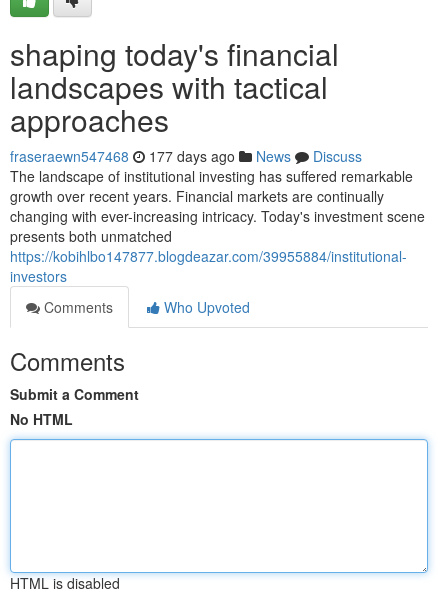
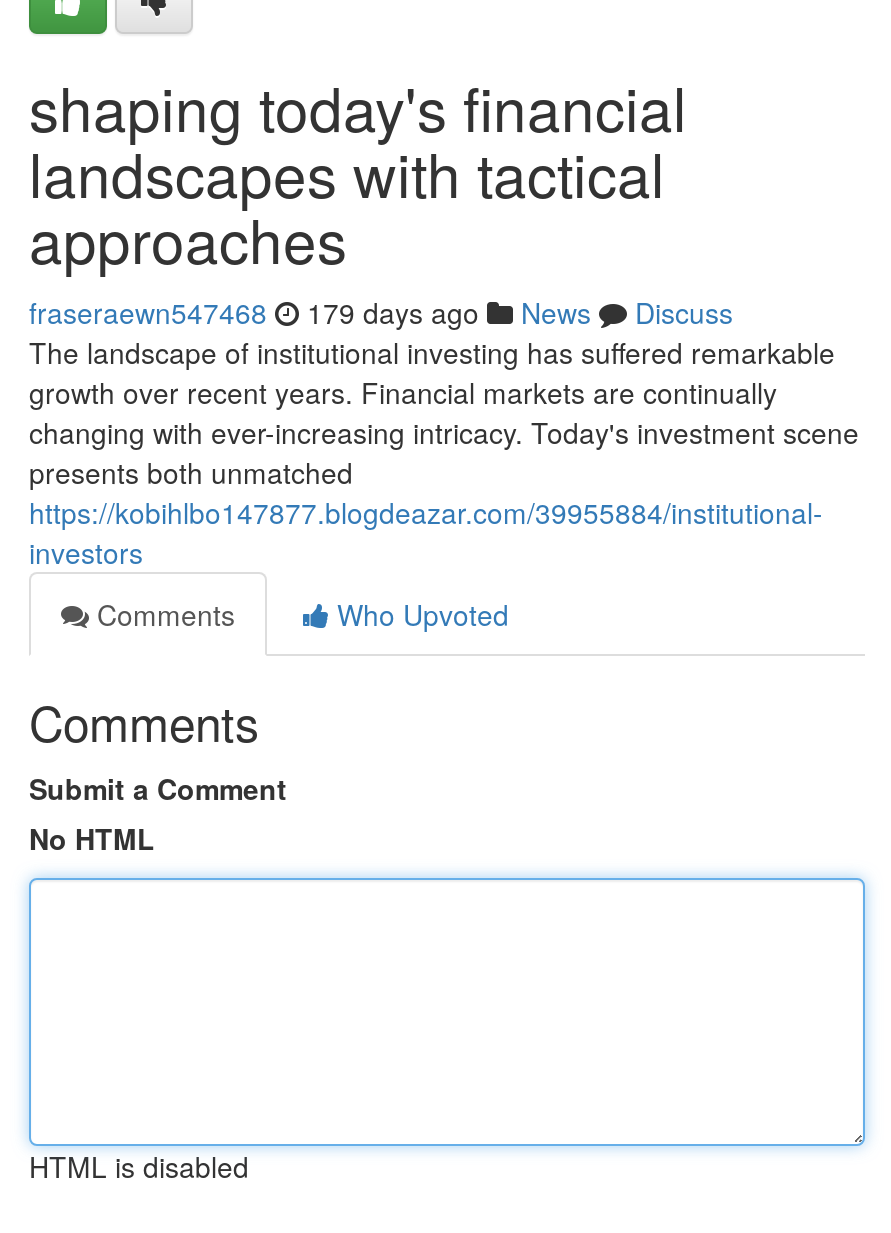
- fraseraewn547468 177 days ago News Discuss
+ fraseraewn547468 179 days ago News Discuss
